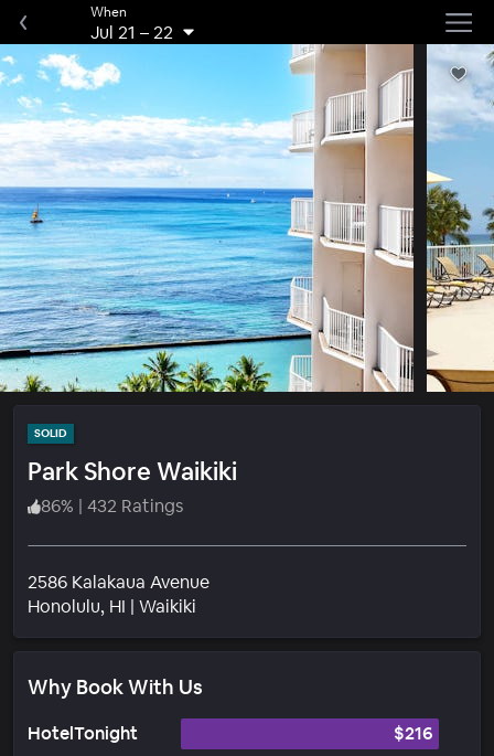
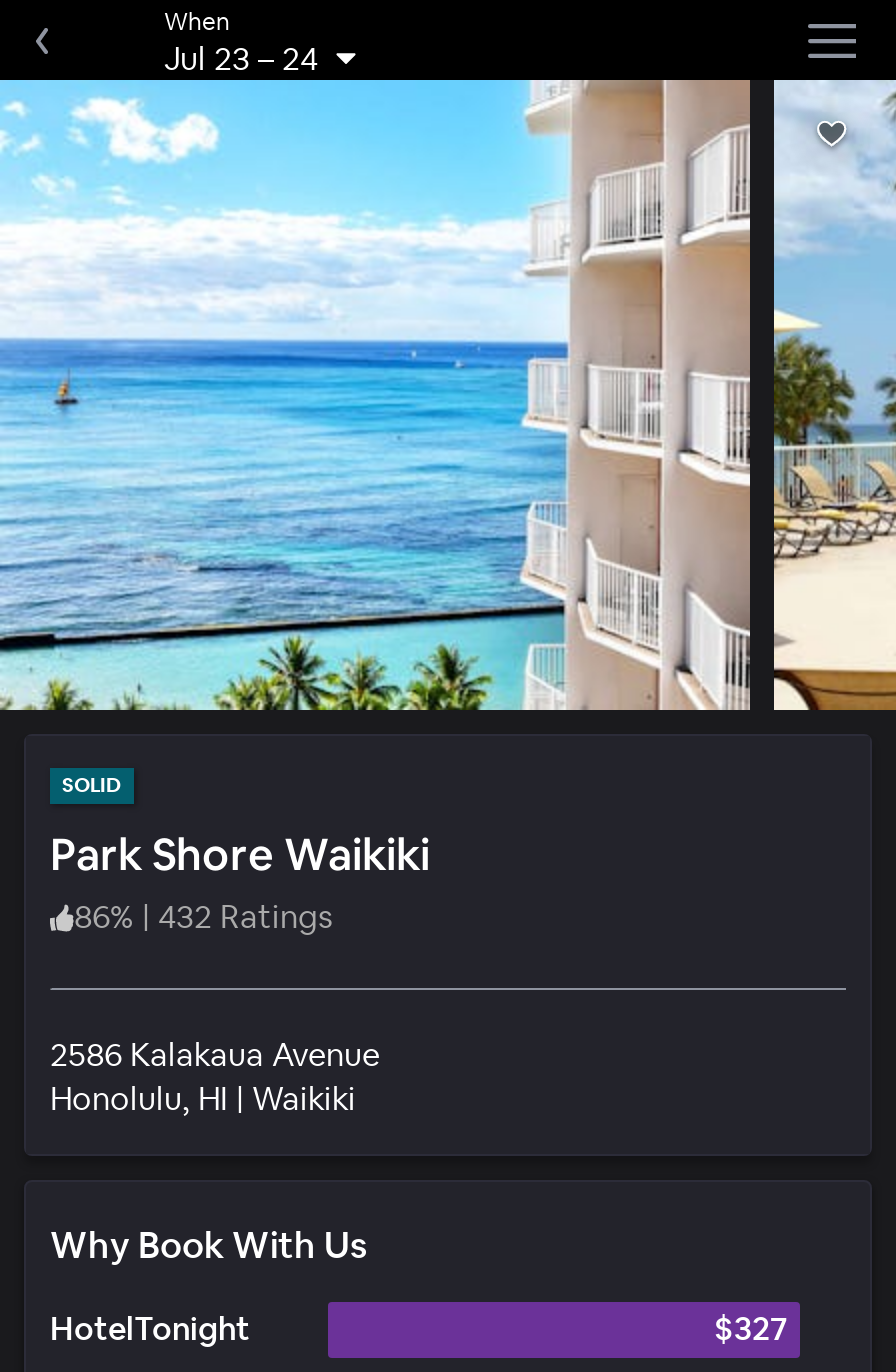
- Jul 21 – 22
+ Jul 23 – 24

- $216
+ $327
